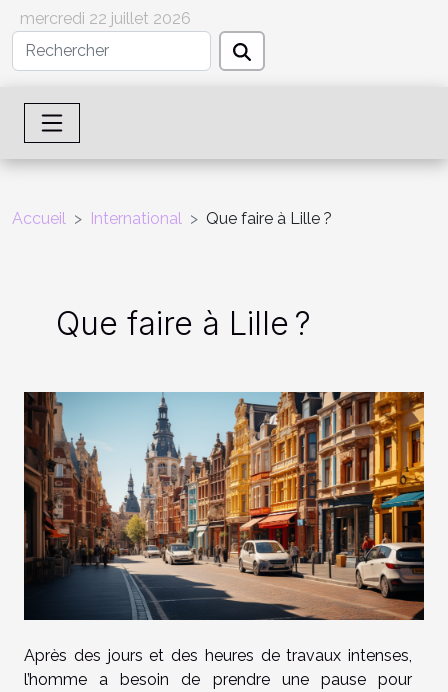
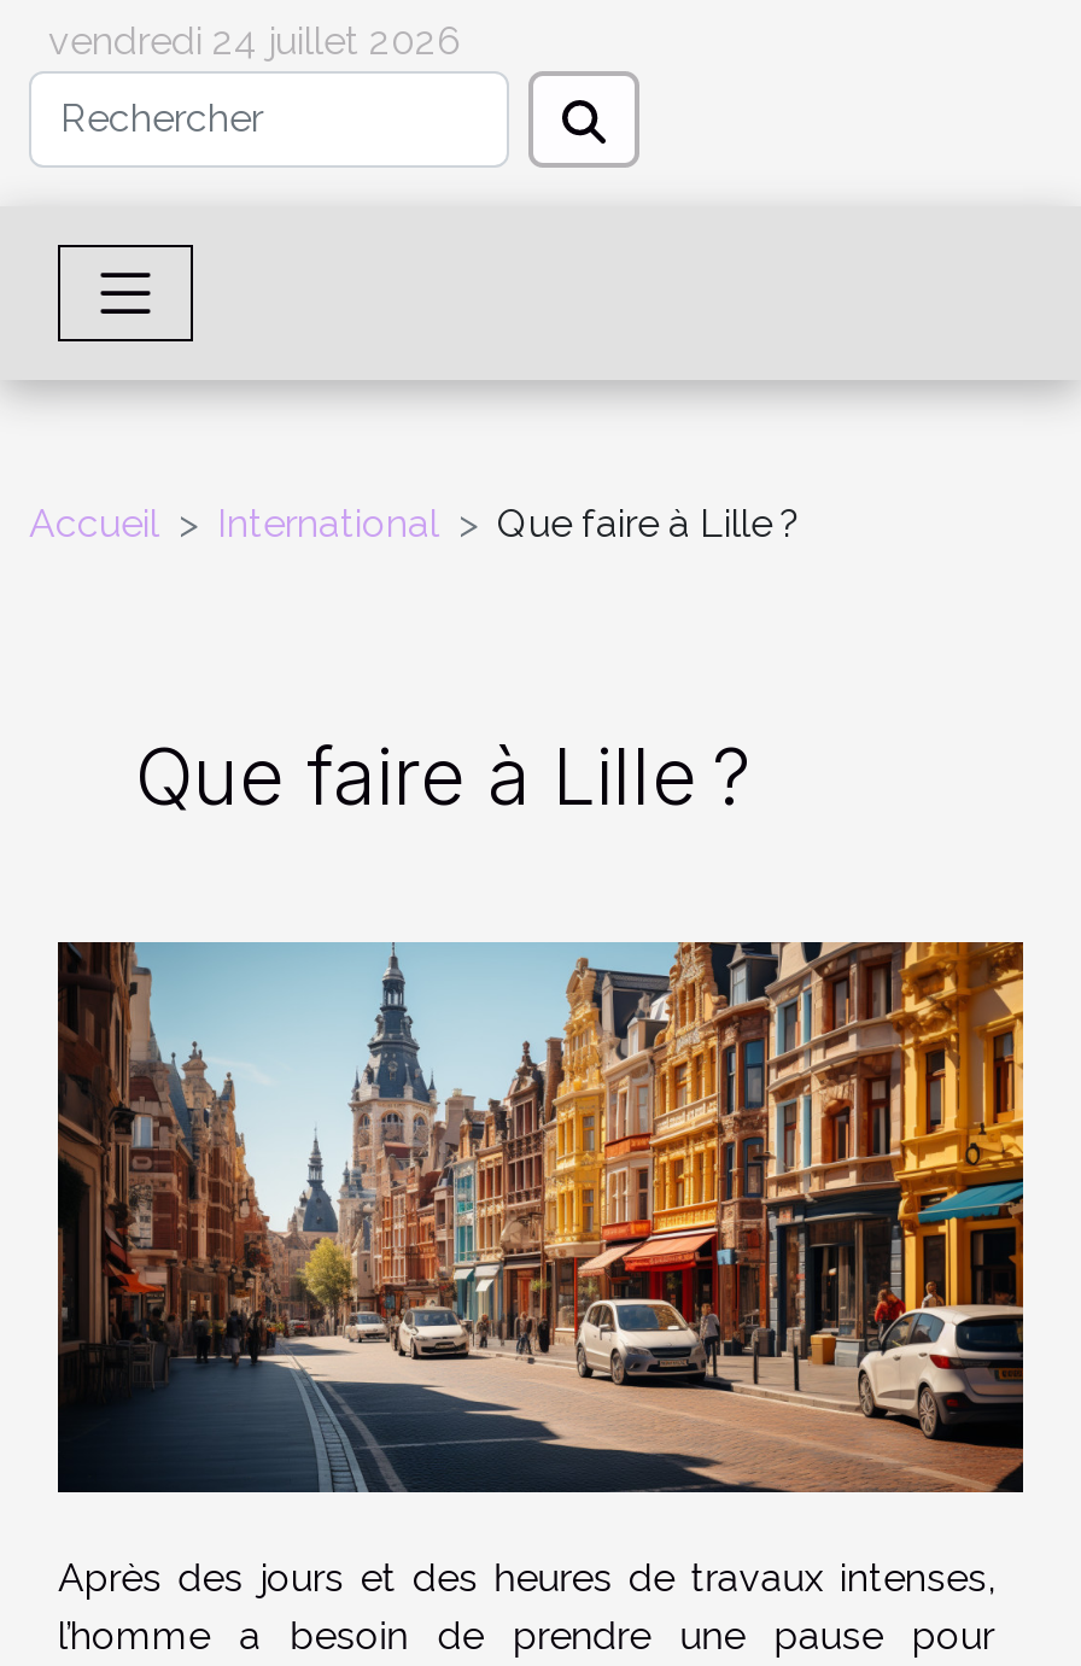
- mercredi 22 juillet 2026
+ vendredi 24 juillet 2026
